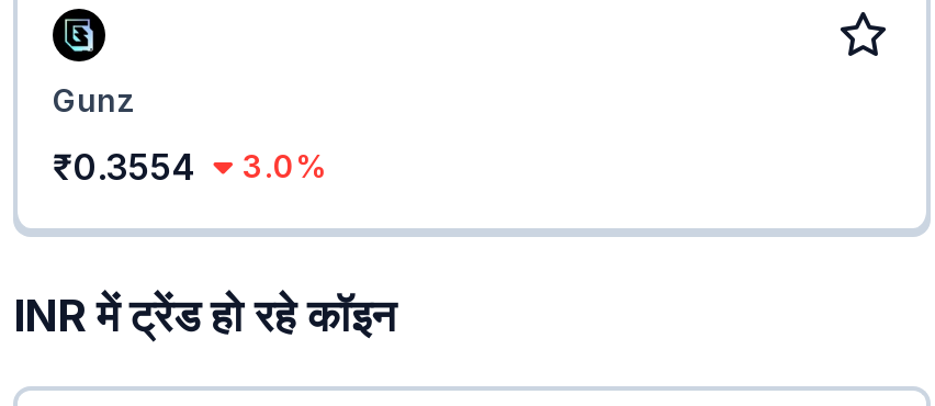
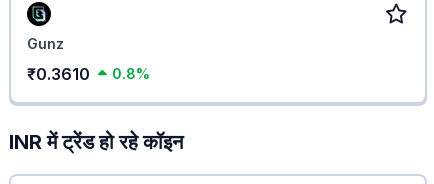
- ₹0.3554
+ ₹0.3610

- 3.0%
+ 0.8%
